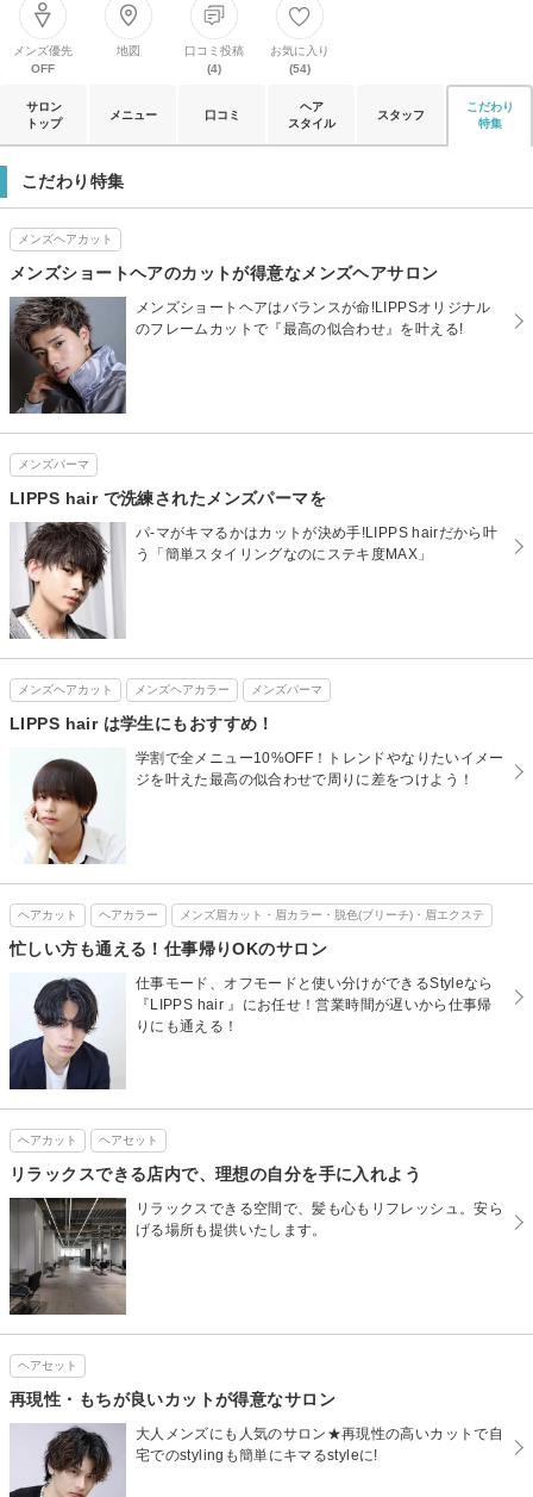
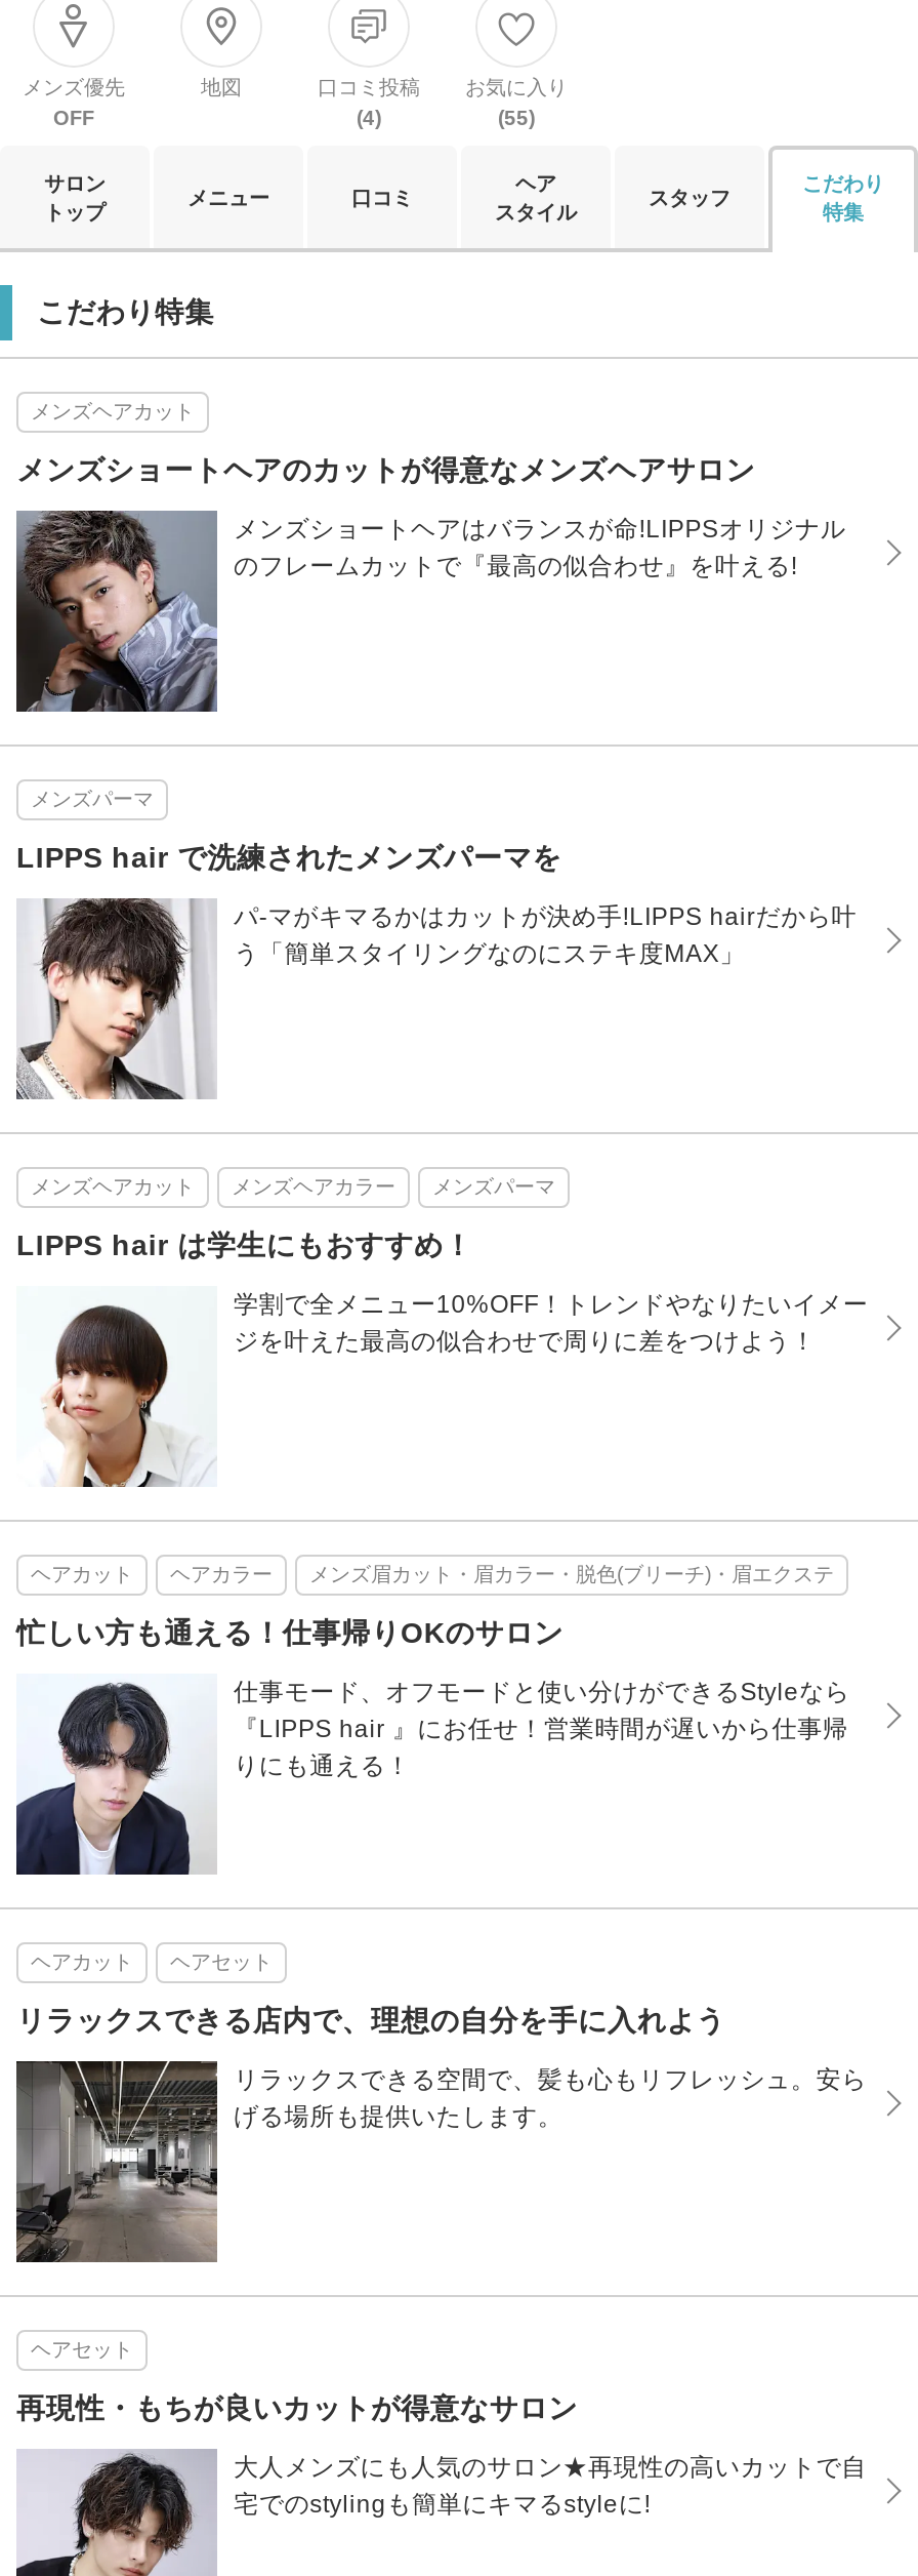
- (54)
+ (55)
